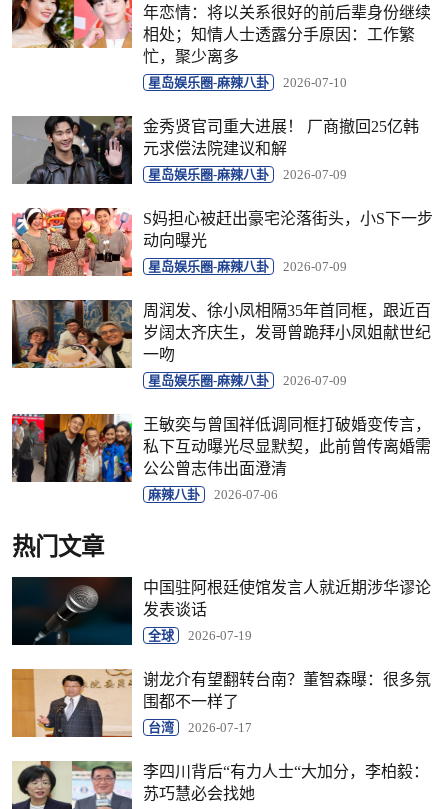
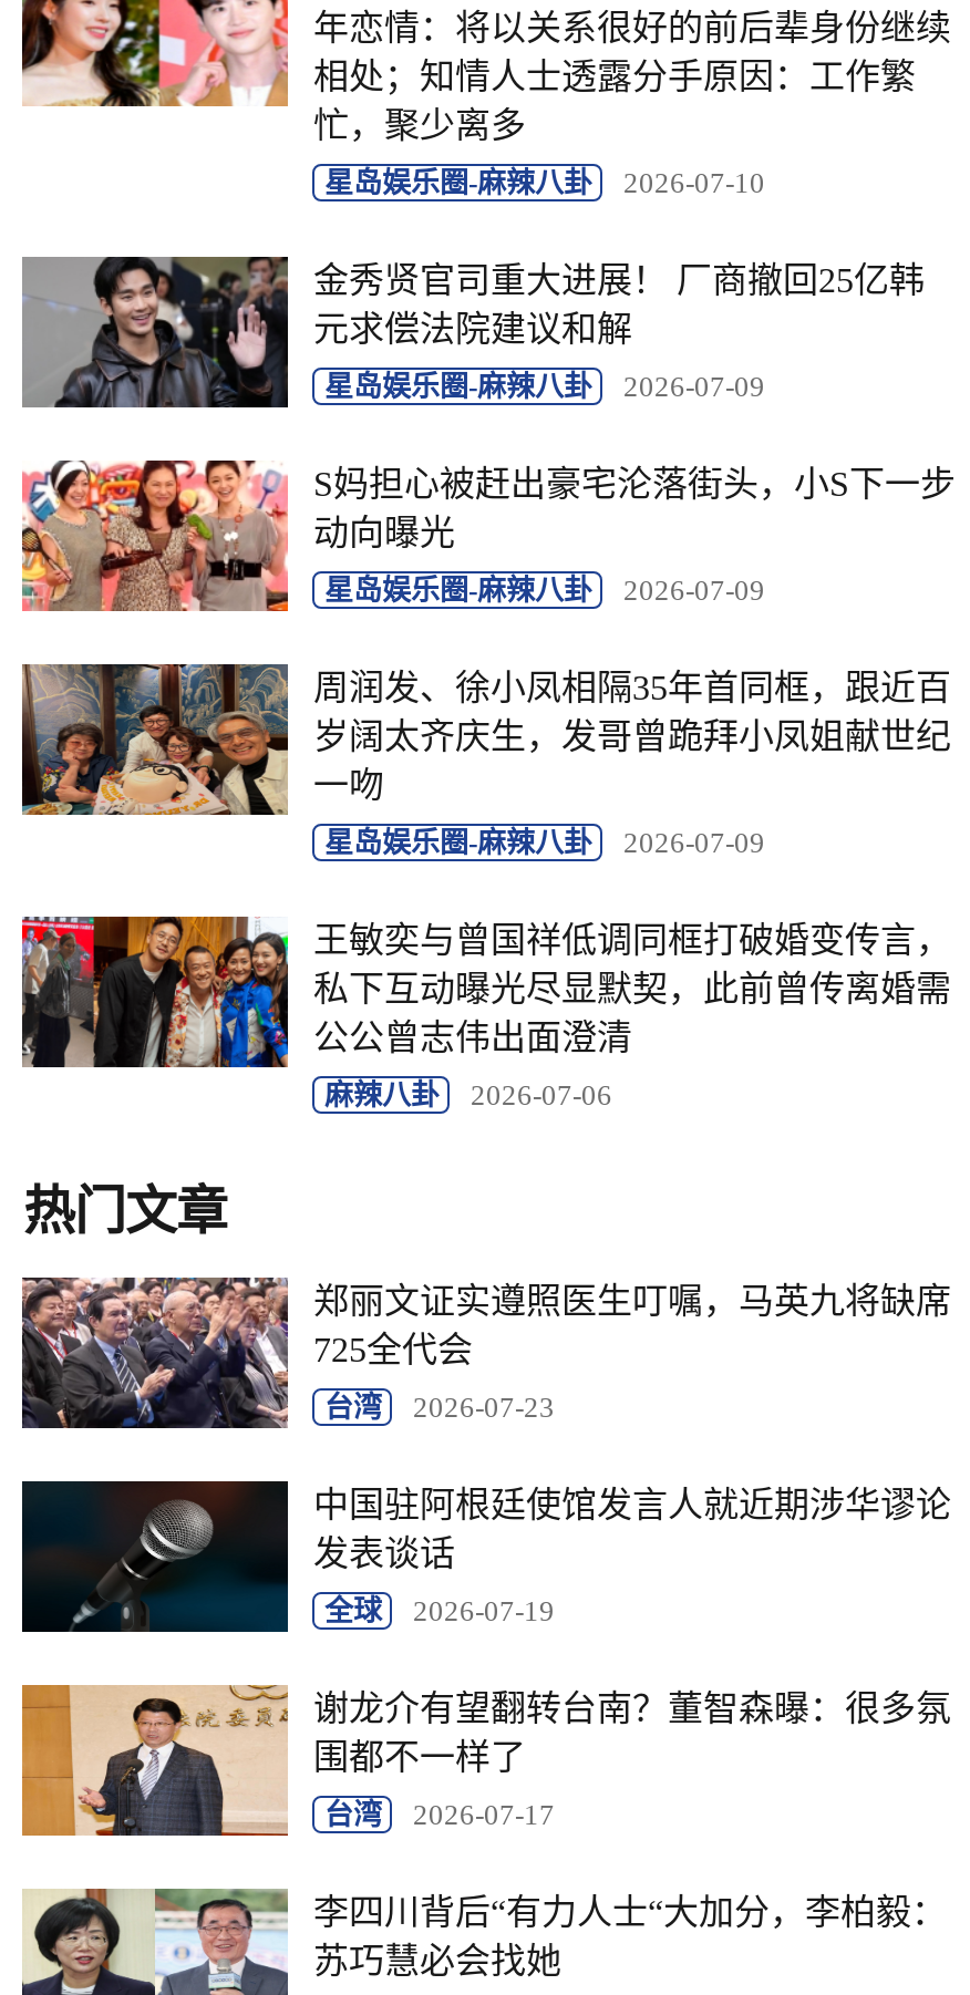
+ [image]
+ 郑丽文证实遵照医生叮嘱，马英九将缺席
+ 725全代会
+ 台湾
+ 2026-07-23
